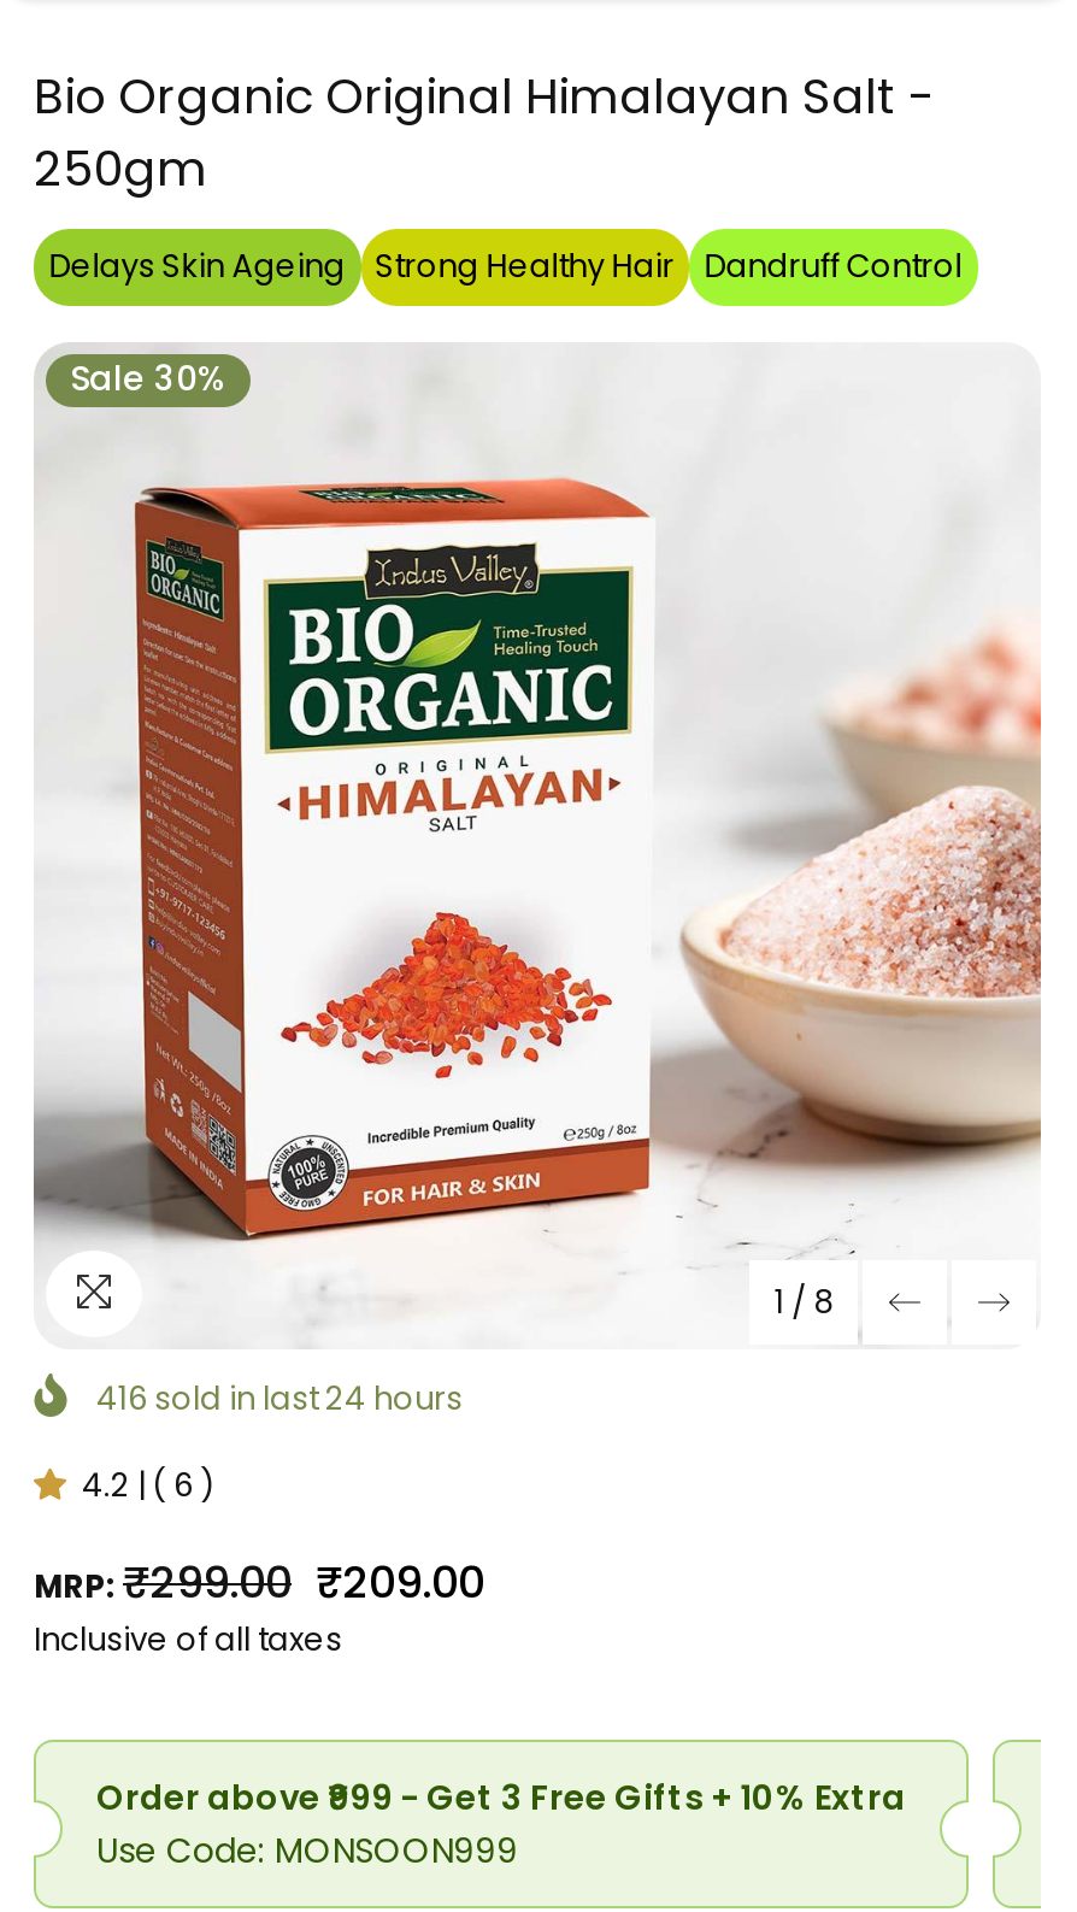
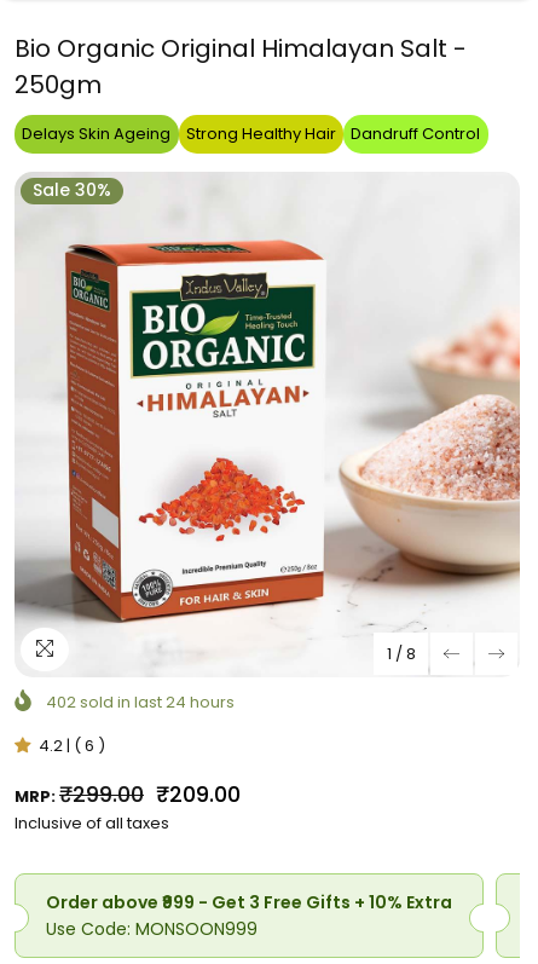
- 416 sold in last24 hours
+ 402 sold in last24 hours
